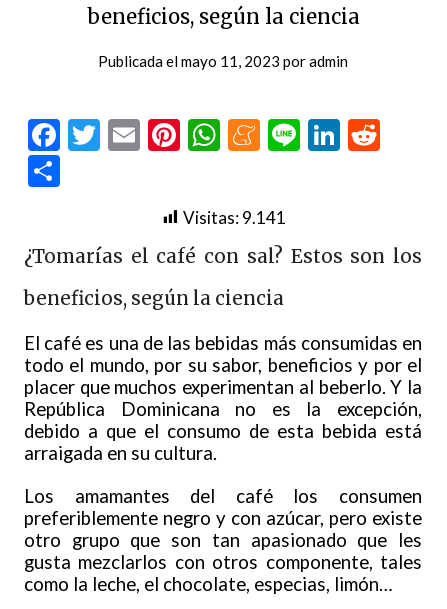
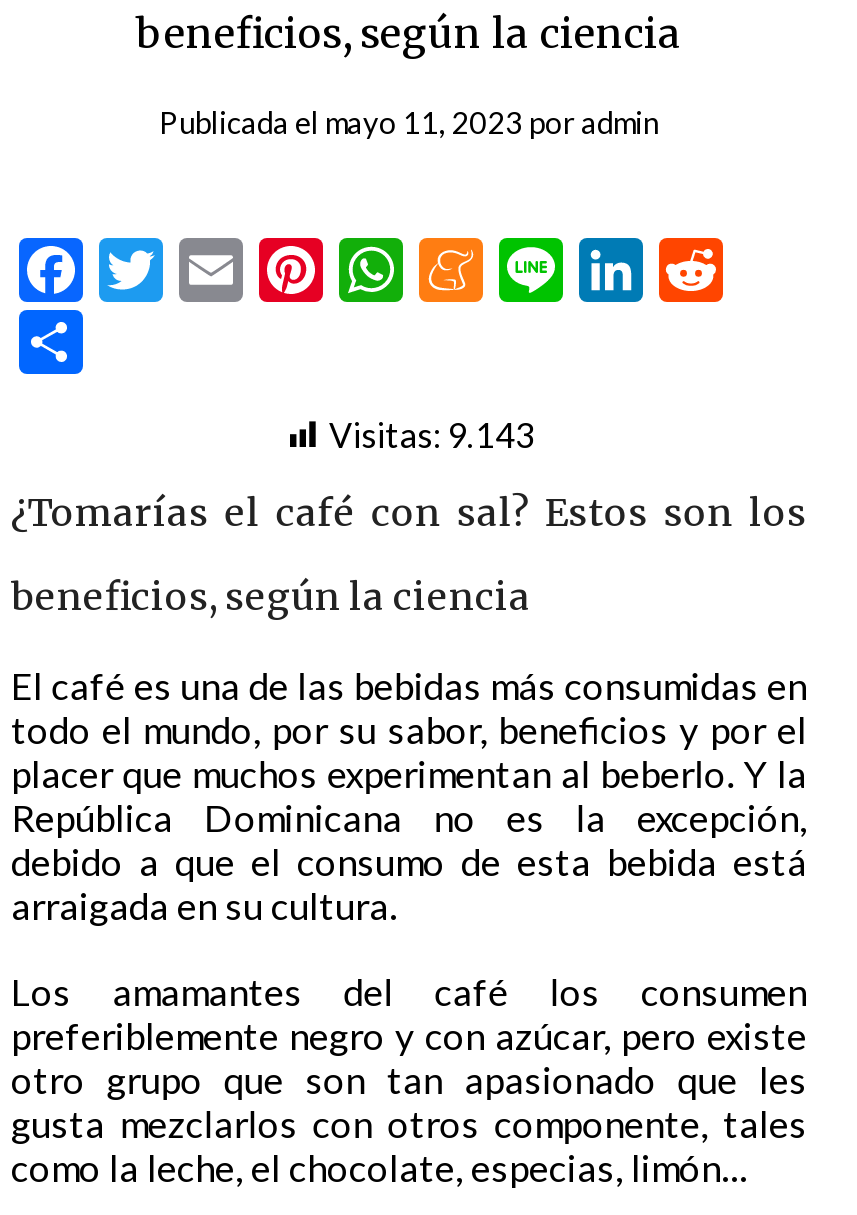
- Visitas: 9.141
+ Visitas: 9.143
